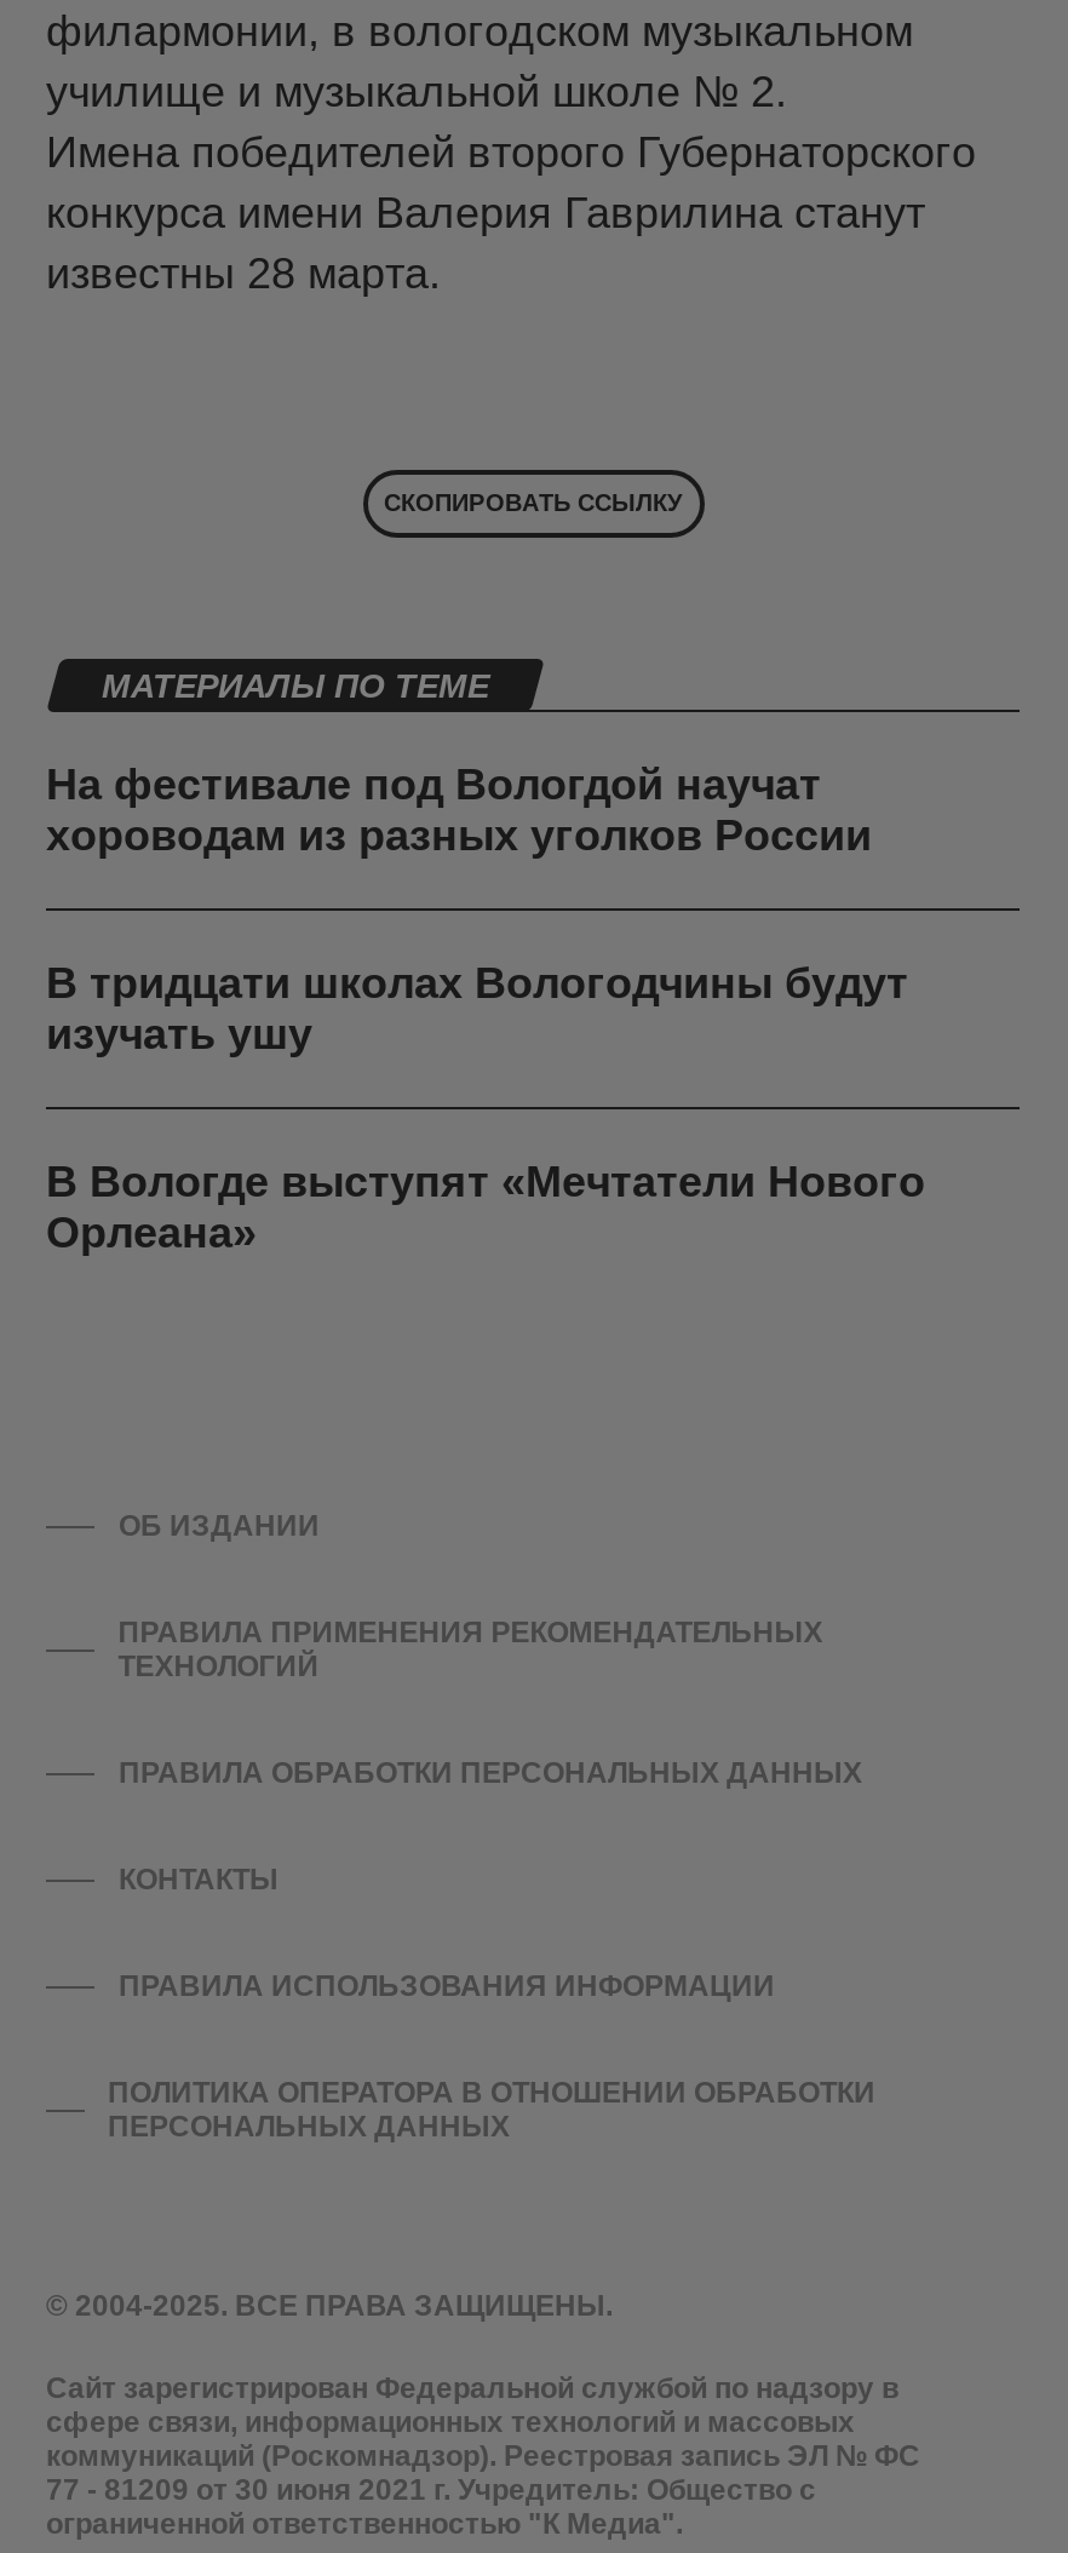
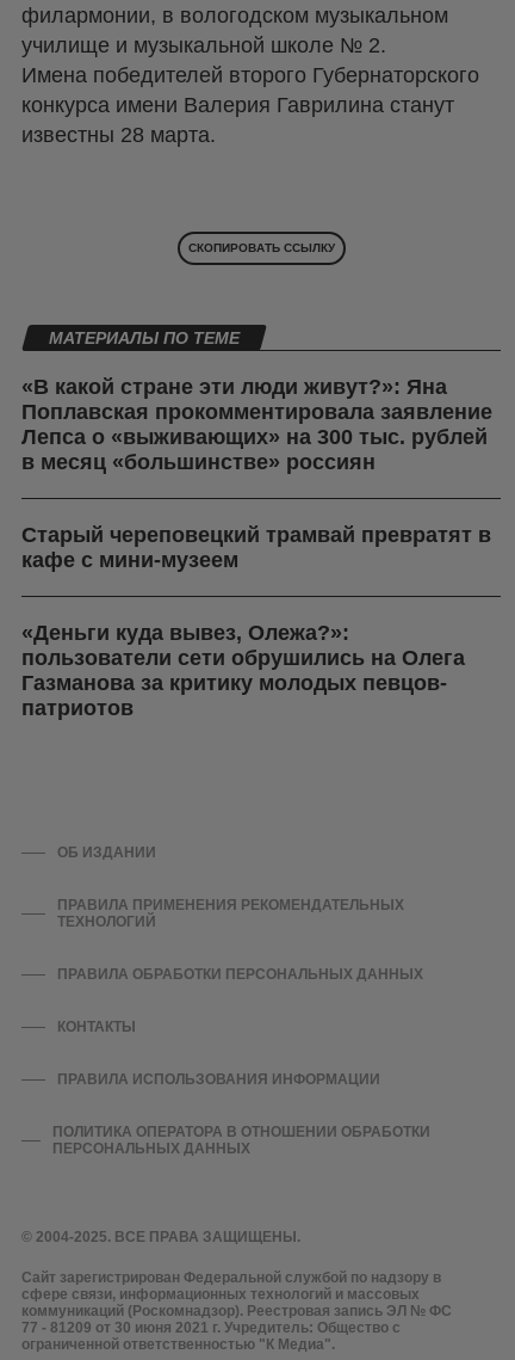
- На фестивале под Вологдой научат
- хороводам из разных уголков России
+ «В какой стране эти люди живут?»: Яна
+ Поплавская прокомментировала заявление
+ Лепса о «выживающих» на 300 тыс. рублей
+ в месяц «большинстве» россиян

- В тридцати школах Вологодчины будут
- изучать ушу
+ Старый череповецкий трамвай превратят в
+ кафе с мини-музеем

- В Вологде выступят «Мечтатели Нового
- Орлеана»
+ «Деньги куда вывез, Олежа?»:
+ пользователи сети обрушились на Олега
+ Газманова за критику молодых певцов-
+ патриотов
